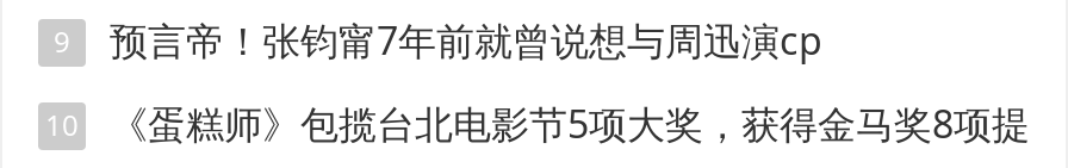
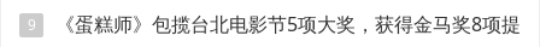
- 预言帝！张钧甯7年前就曾说想与周迅演cp
- 10
